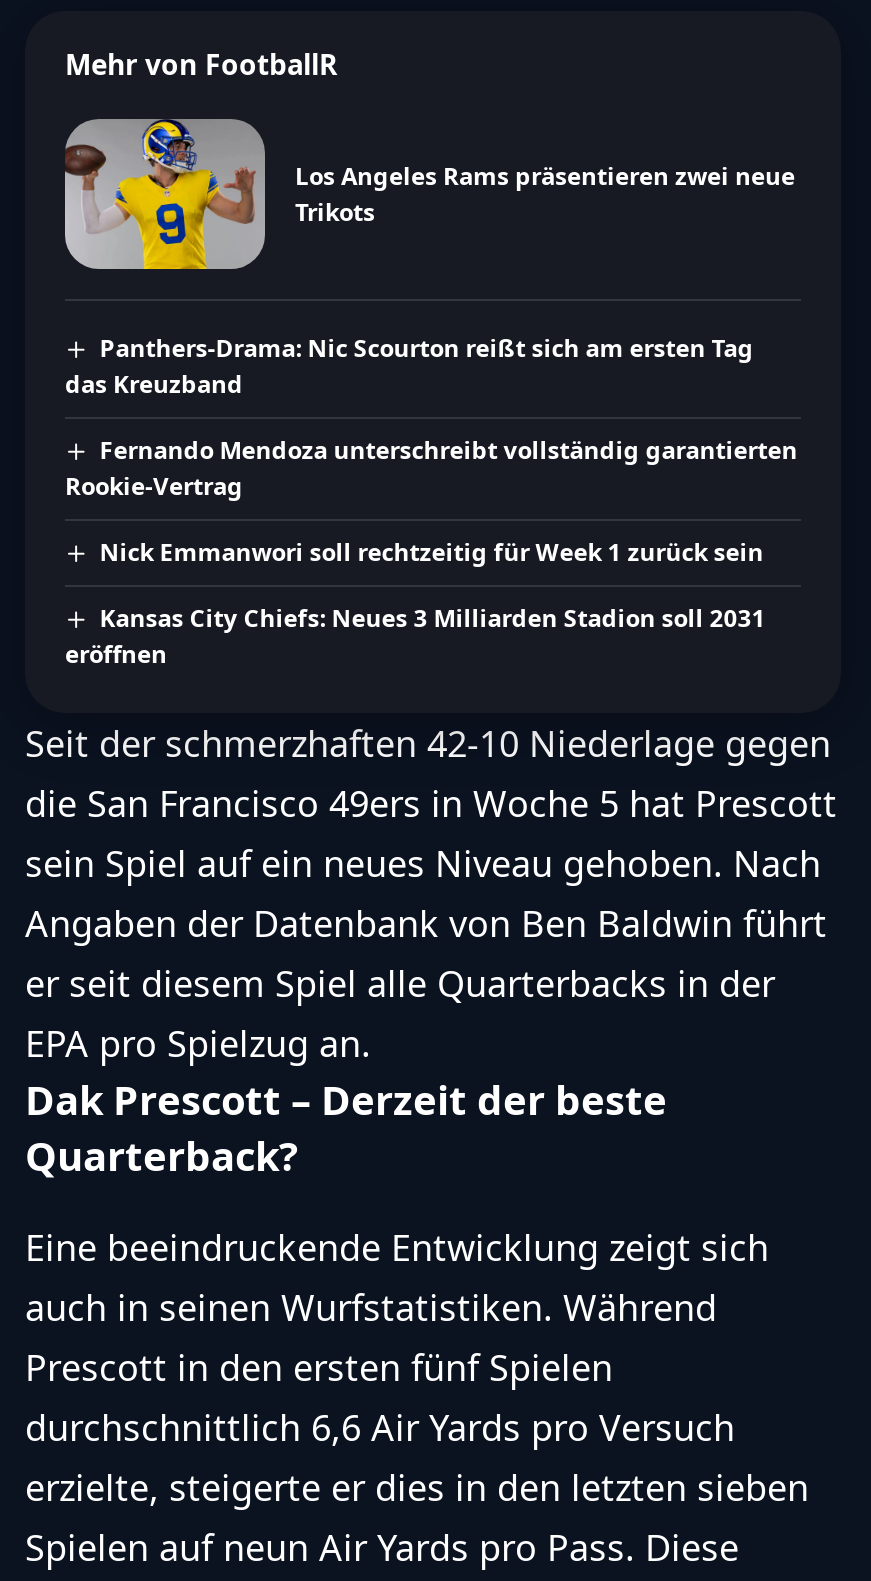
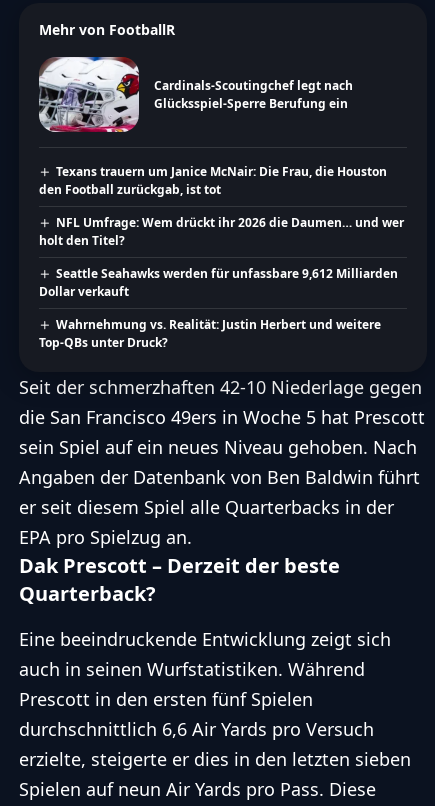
- [image]
- Los Angeles Rams präsentieren zwei neue
- Trikots
+ [image]
+ Cardinals-Scoutingchef legt nach
+ Glücksspiel-Sperre Berufung ein

- Panthers-Drama: Nic Scourton reißt sich am ersten Tag
- das Kreuzband
+ Texans trauern um Janice McNair: Die Frau, die Houston
+ den Football zurückgab, ist tot

- Fernando Mendoza unterschreibt vollständig garantierten
- Rookie-Vertrag
+ NFL Umfrage: Wem drückt ihr 2026 die Daumen… und wer
+ holt den Titel?

- Nick Emmanwori soll rechtzeitig für Week 1 zurück sein
+ Seattle Seahawks werden für unfassbare 9,612 Milliarden
+ Dollar verkauft

- Kansas City Chiefs: Neues 3 Milliarden Stadion soll 2031
- eröffnen
+ Wahrnehmung vs. Realität: Justin Herbert und weitere
+ Top-QBs unter Druck?
